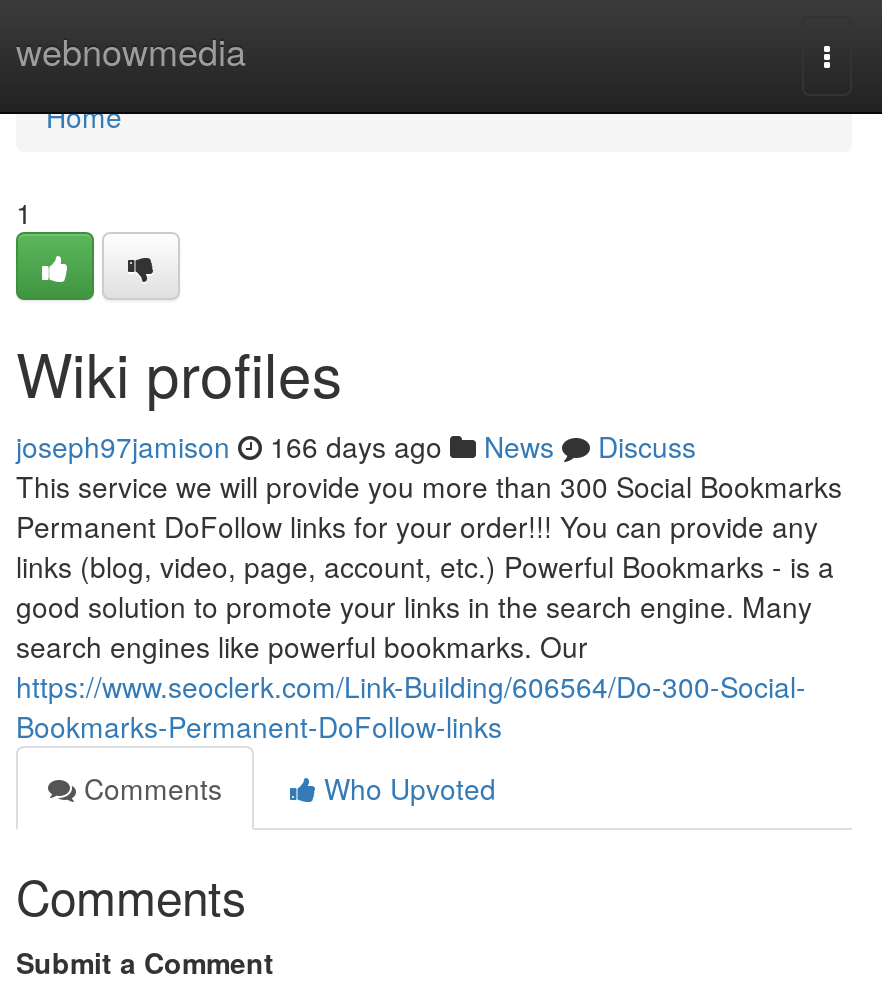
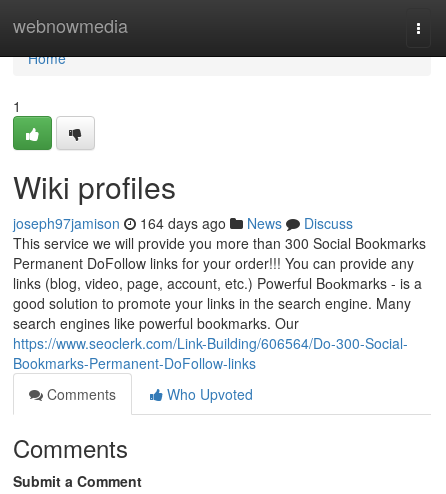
- joseph97jamison 166 days ago News Discuss
+ joseph97jamison 164 days ago News Discuss
